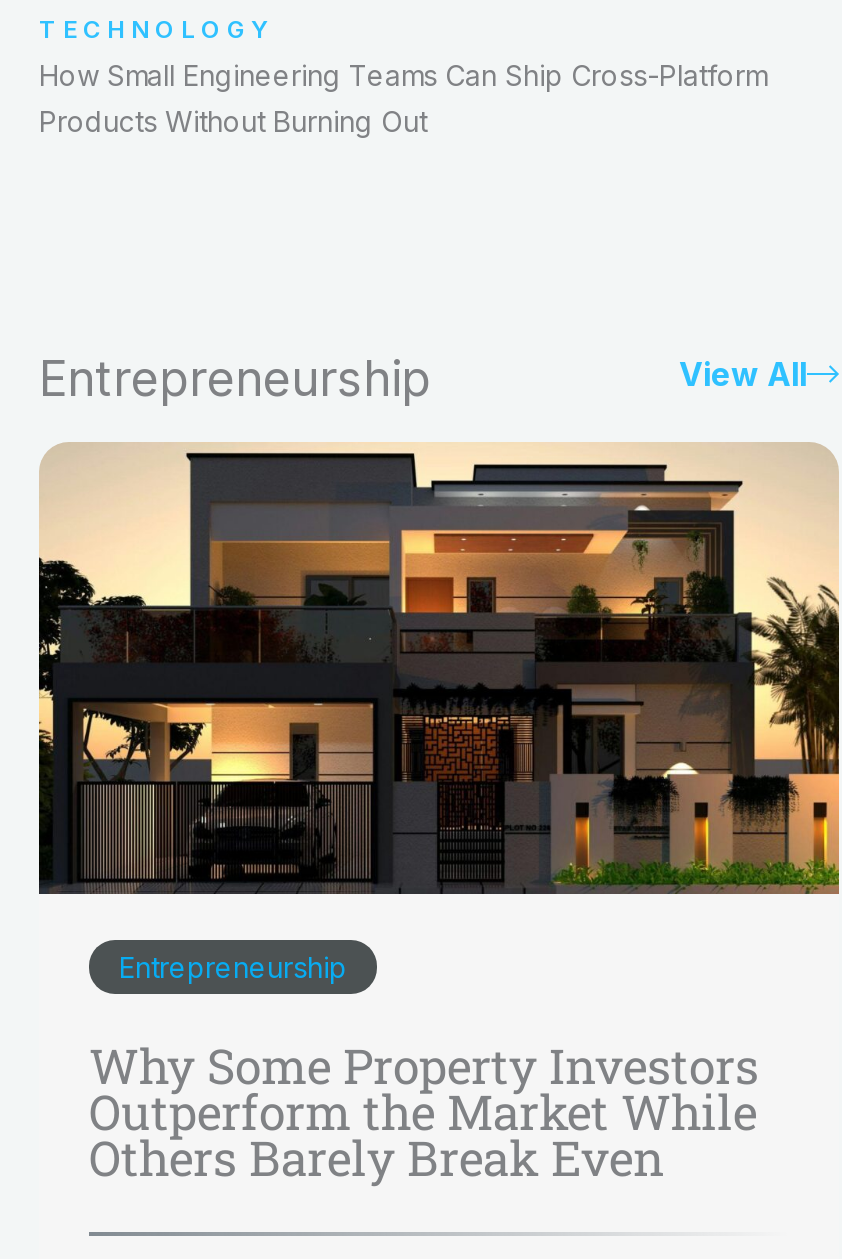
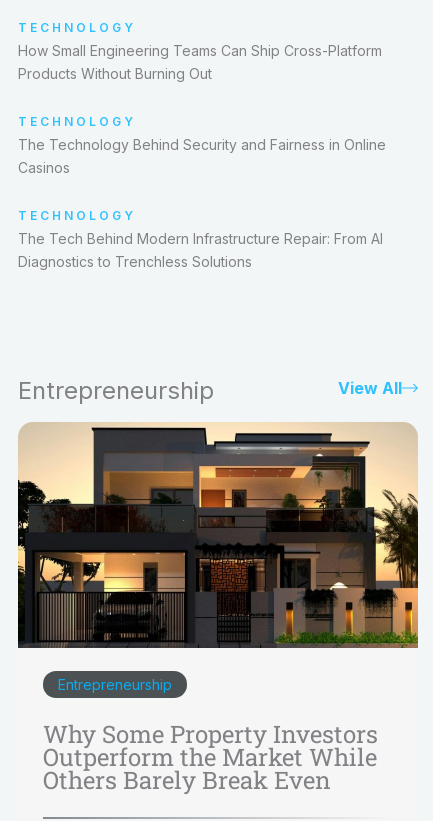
+ TECHNOLOGY
+ The Technology Behind Security and Fairness in Online
+ Casinos
+ TECHNOLOGY
+ The Tech Behind Modern Infrastructure Repair: From AI
+ Diagnostics to Trenchless Solutions
